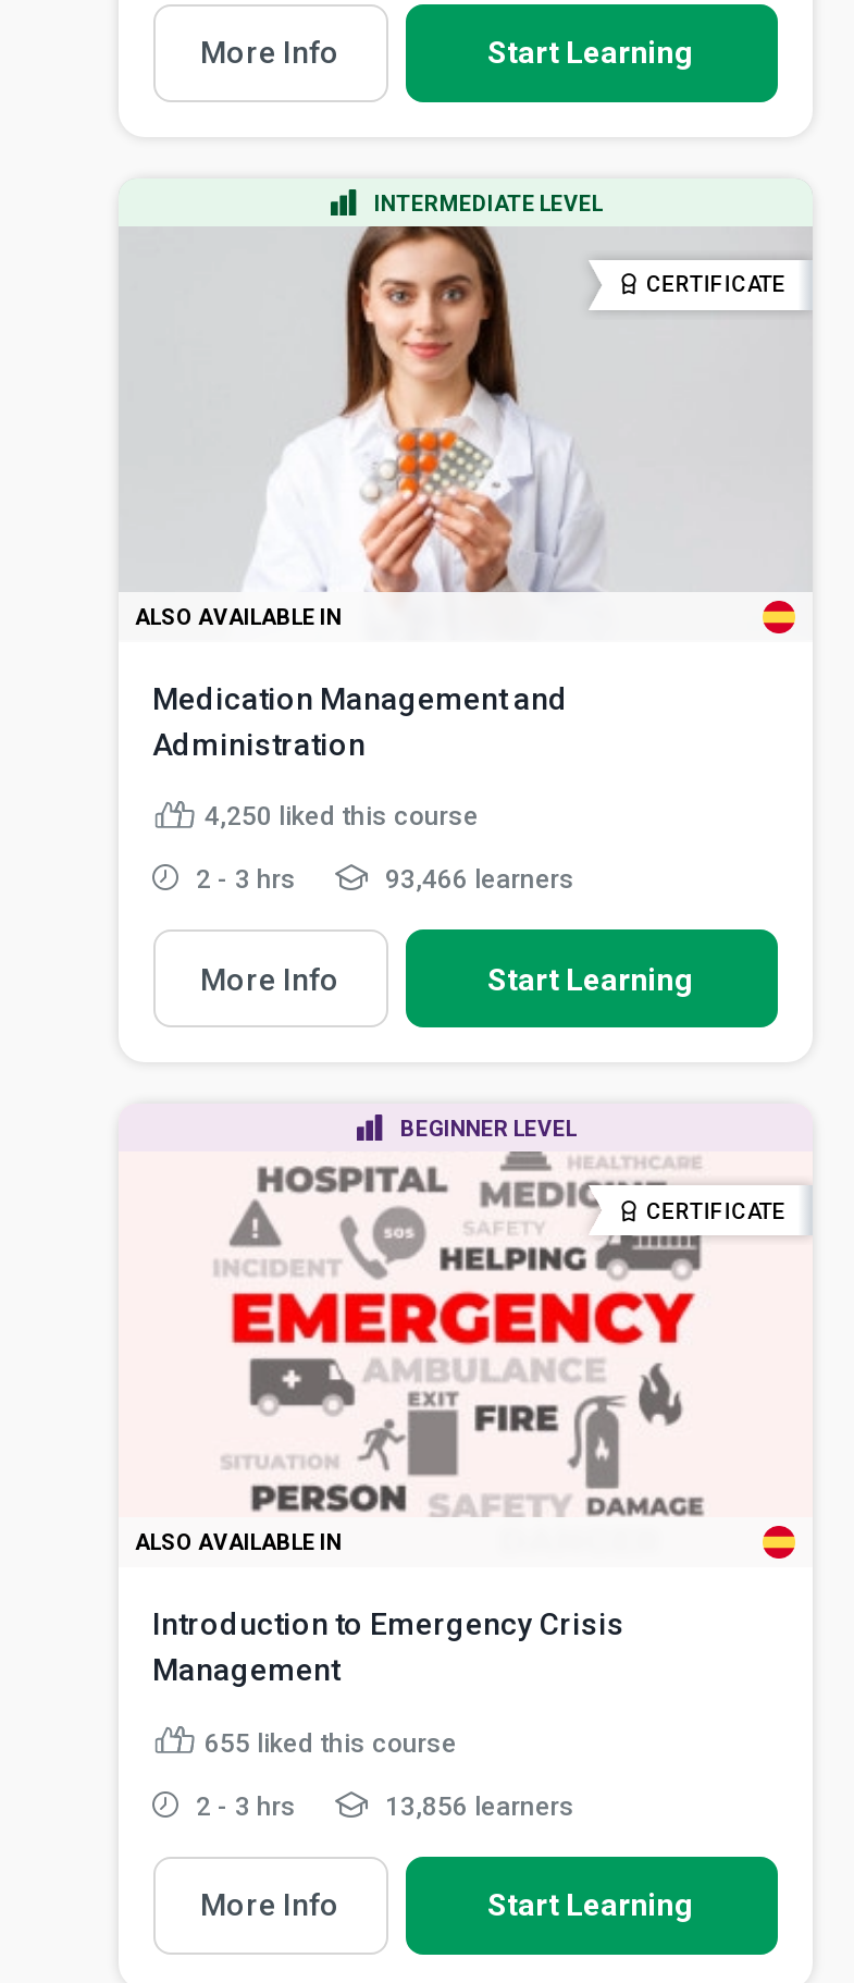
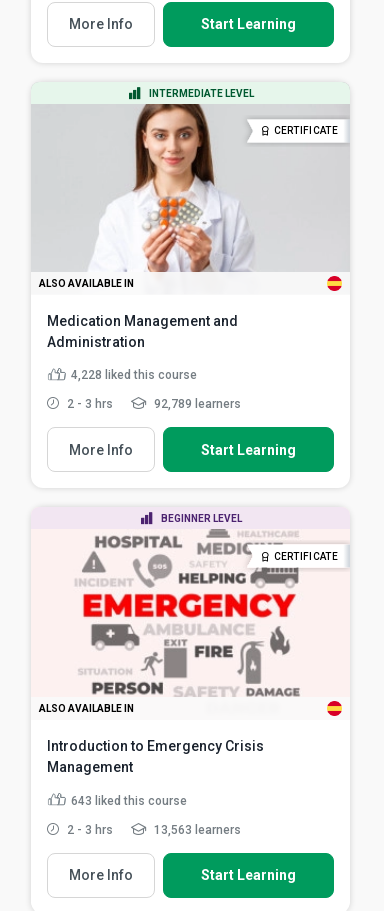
- 4,250 liked this course
+ 4,228 liked this course

- 93,466 learners
+ 92,789 learners

- 655 liked this course
+ 643 liked this course

- 13,856 learners
+ 13,563 learners
